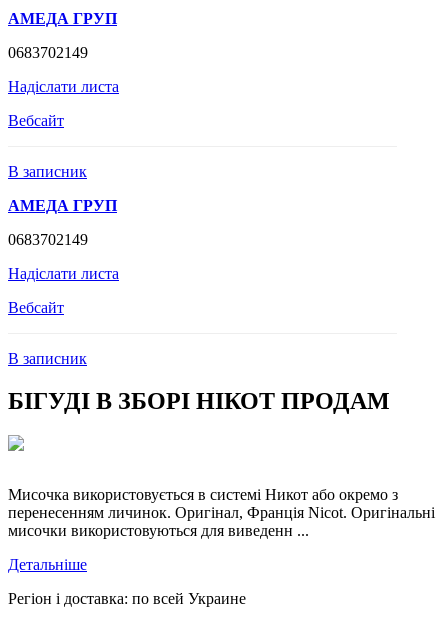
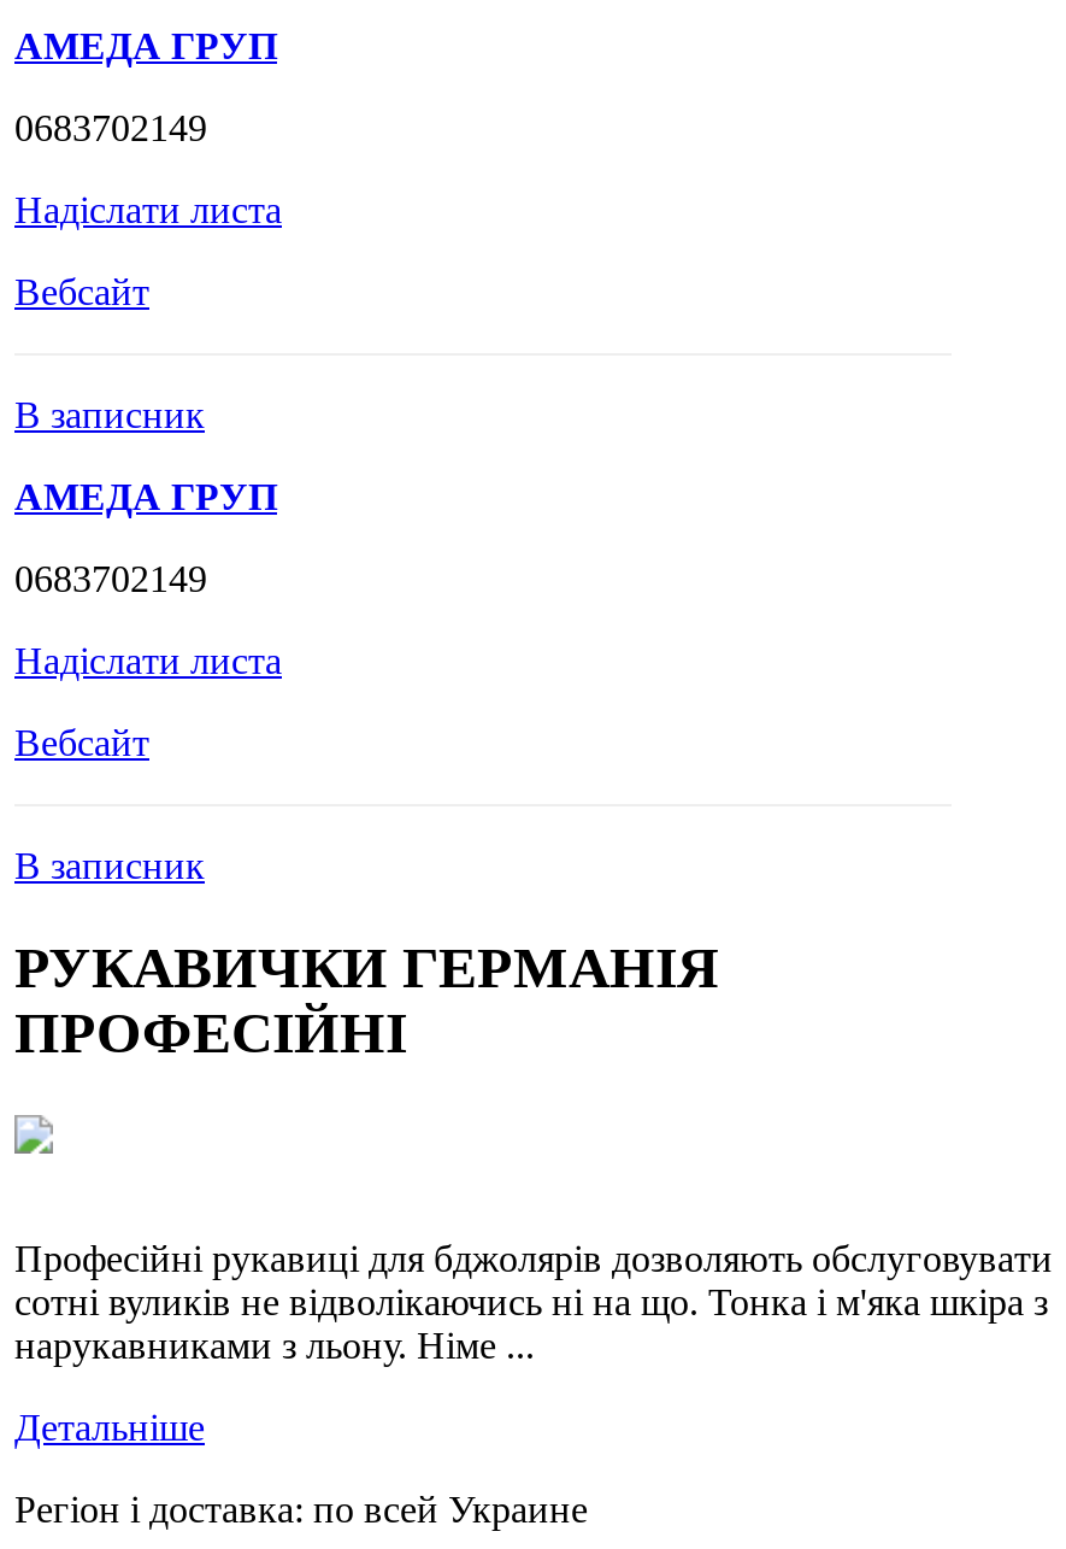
- БІГУДІ В ЗБОРІ НІКОТ ПРОДАМ
+ РУКАВИЧКИ ГЕРМАНІЯ
+ ПРОФЕСІЙНІ

- Мисочка використовується в системі Никот або окремо з
- перенесенням личинок. Оригінал, Франція Nicot. Оригінальні
- мисочки використовуються для виведенн ...
+ Професійні рукавиці для бджолярів дозволяють обслуговувати
+ сотні вуликів не відволікаючись ні на що. Тонка і м'яка шкіра з
+ нарукавниками з льону. Німе ...
